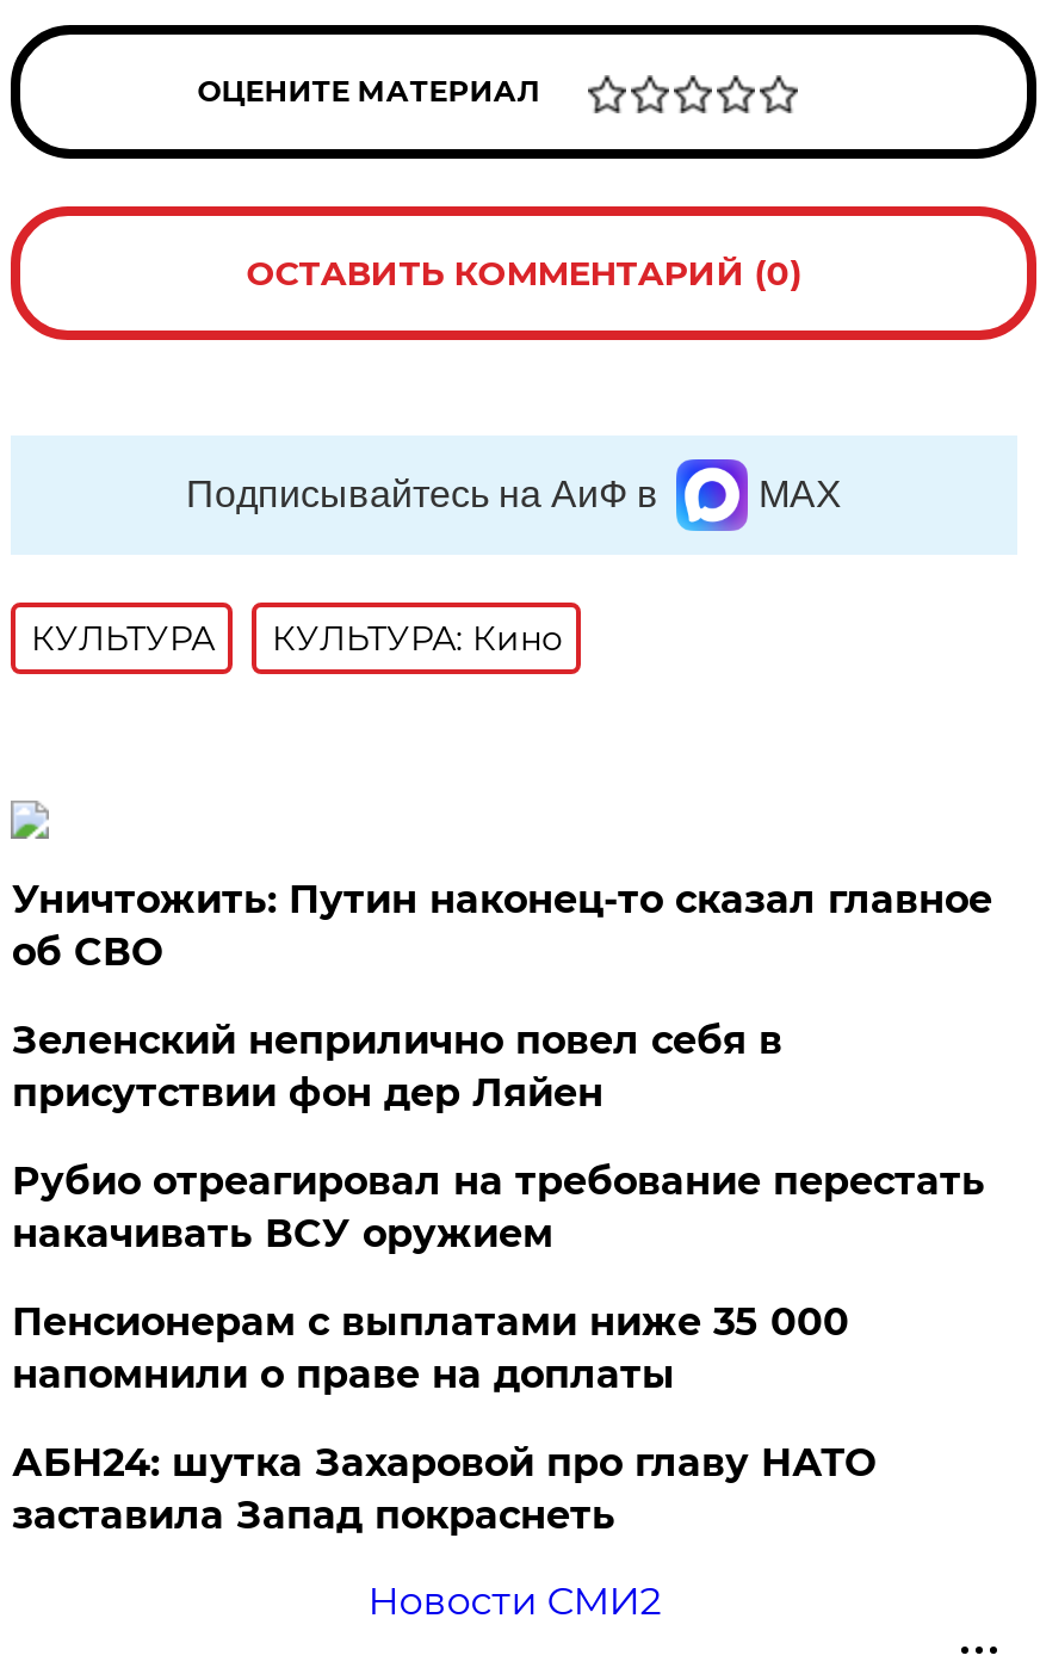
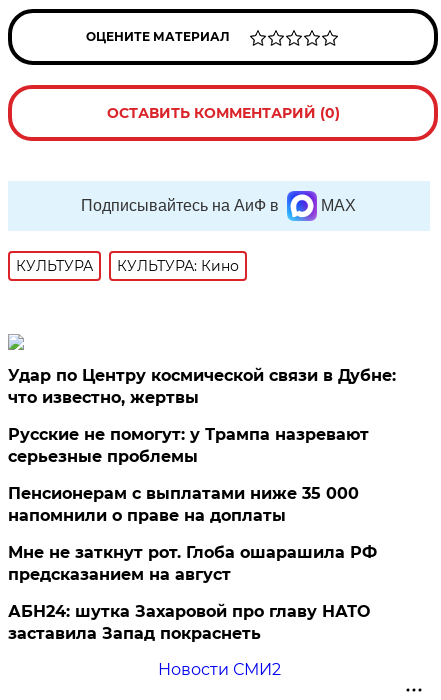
- Уничтожить: Путин наконец-то сказал главное
- об СВО
- Зеленский неприлично повел cебя в
- присутствии фон дер Ляйен
- Рубио отреагировал на требование перестать
- накачивать ВСУ оружием
+ Удар по Центру космической связи в Дубне:
+ что известно, жертвы
+ Русские не помогут: у Трампа назревают
+ серьезные проблемы

moved up: Пенсионерам с выплатами ниже 35 000 | напомнили о праве на доплаты

+ Мне не заткнут рот. Глоба ошарашила РФ
+ предсказанием на август
